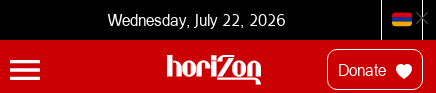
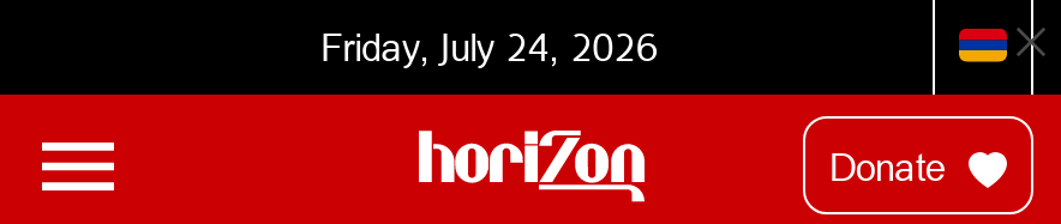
- Wednesday, July 22, 2026
+ Friday, July 24, 2026
